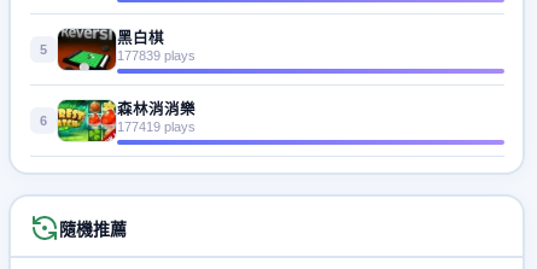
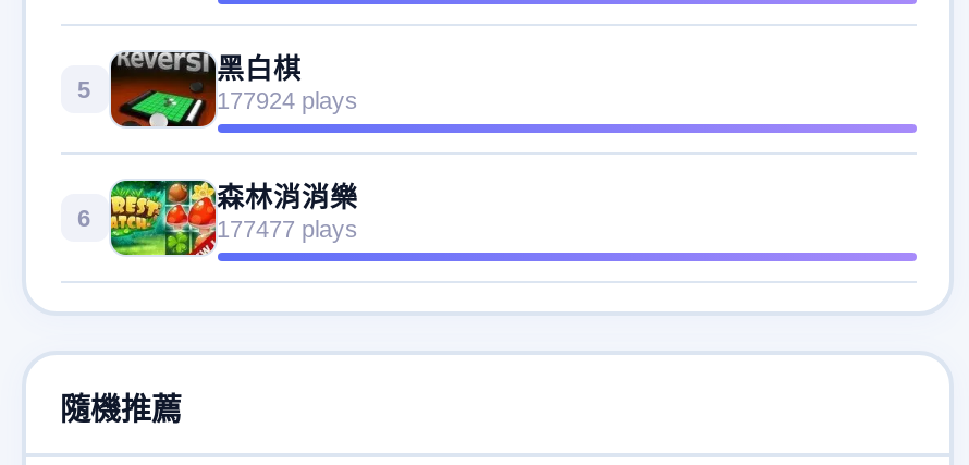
- 177839 plays
+ 177924 plays

- 177419 plays
+ 177477 plays
